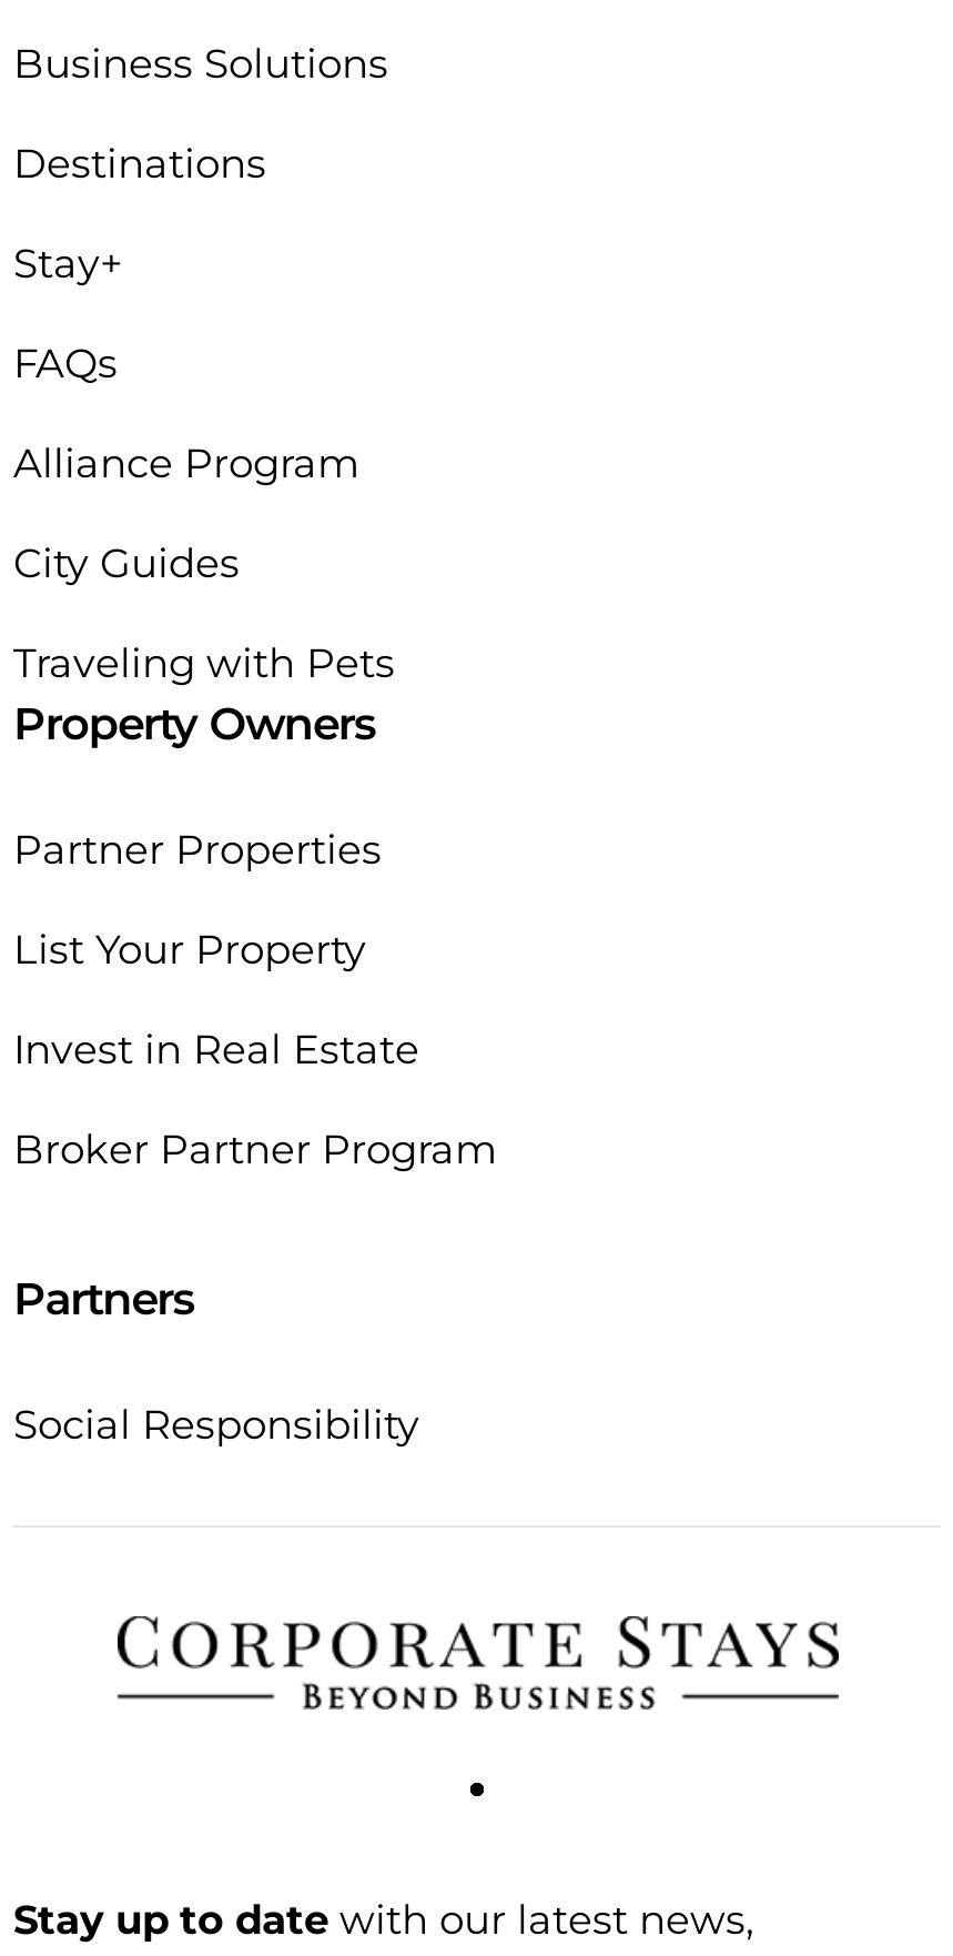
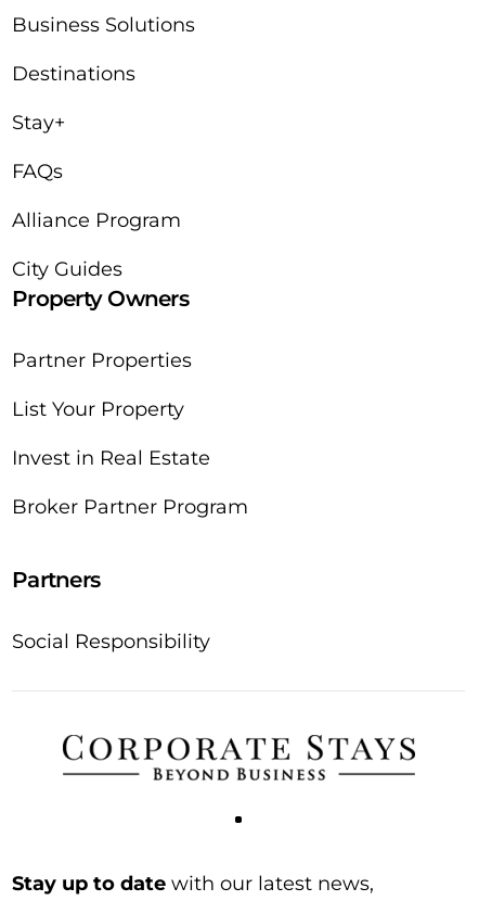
- Traveling with Pets
